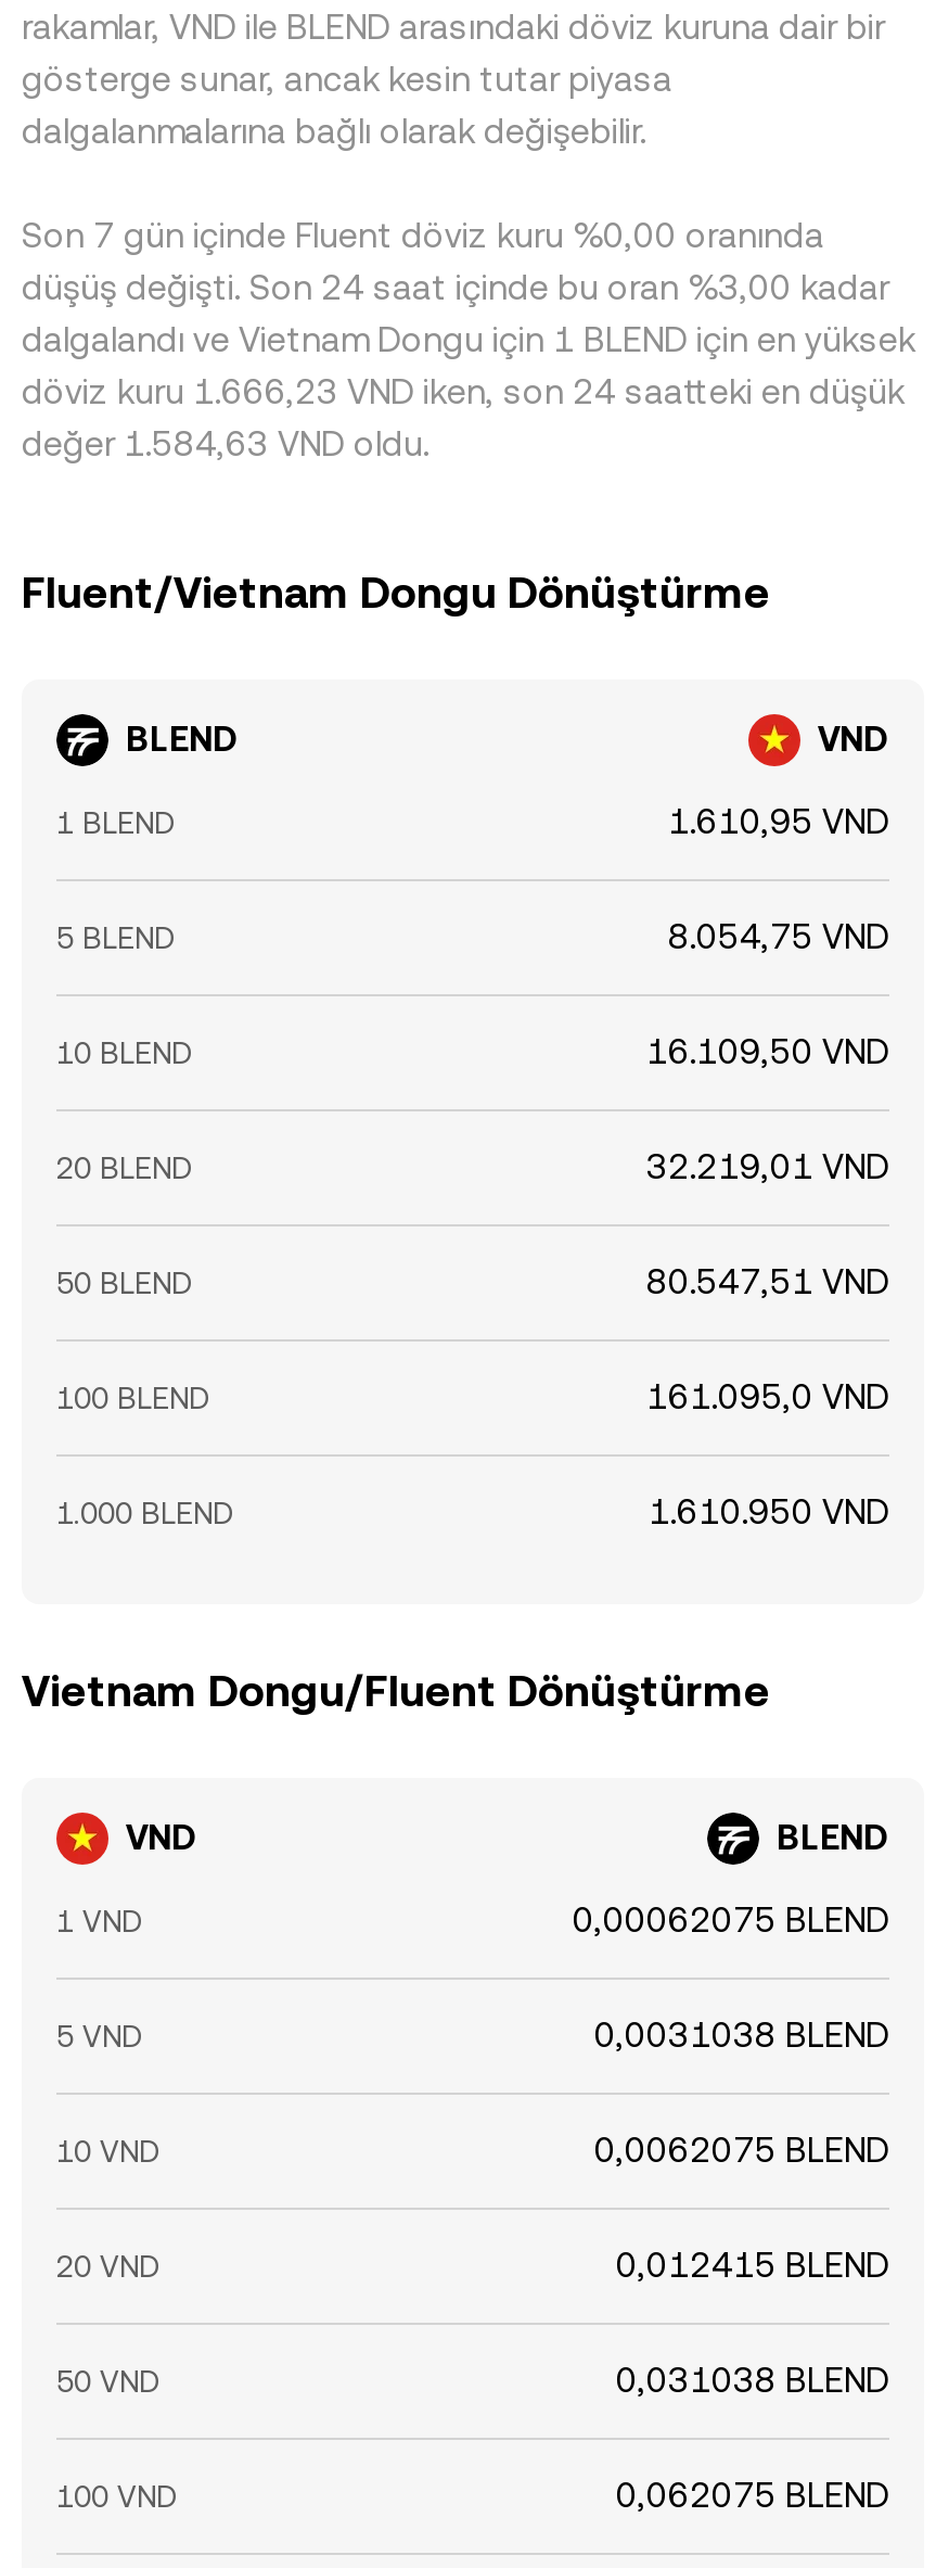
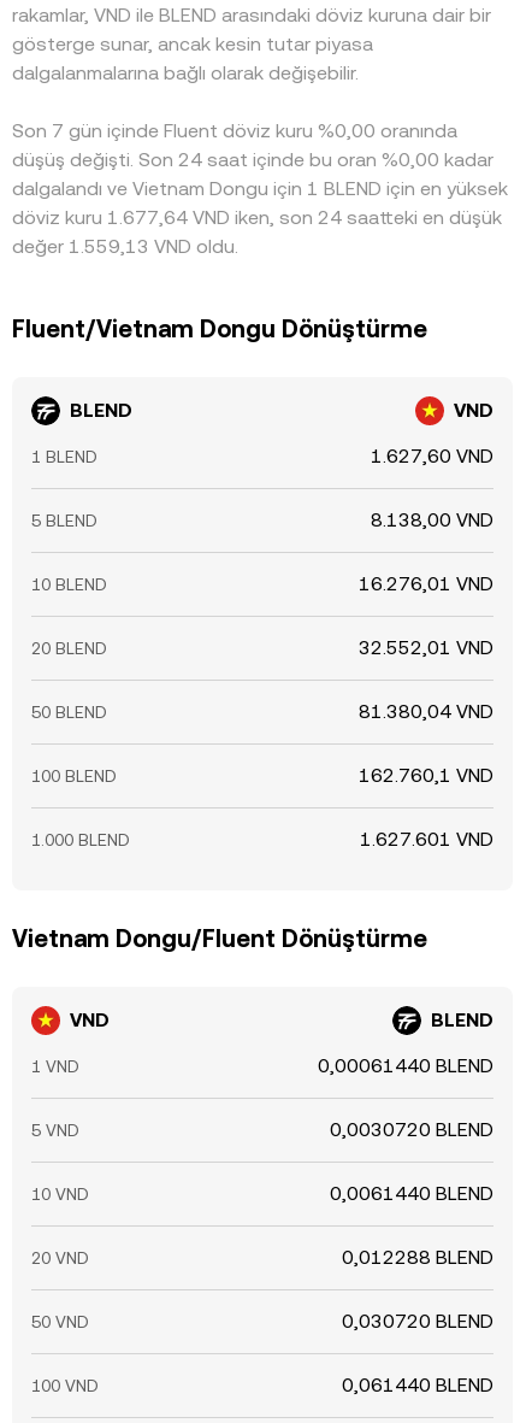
- düşüş değişti. Son 24 saat içinde bu oran %3,00 kadar
+ düşüş değişti. Son 24 saat içinde bu oran %0,00 kadar

- döviz kuru 1.666,23 VND iken, son 24 saatteki en düşük
+ döviz kuru 1.677,64 VND iken, son 24 saatteki en düşük

- değer 1.584,63 VND oldu.
+ değer 1.559,13 VND oldu.

- 1.610,95 VND
+ 1.627,60 VND

- 8.054,75 VND
+ 8.138,00 VND

- 16.109,50 VND
+ 16.276,01 VND

- 32.219,01 VND
+ 32.552,01 VND

- 80.547,51 VND
+ 81.380,04 VND

- 161.095,0 VND
+ 162.760,1 VND

- 1.610.950 VND
+ 1.627.601 VND

- 0,00062075 BLEND
+ 0,00061440 BLEND

- 0,0031038 BLEND
+ 0,0030720 BLEND

- 0,0062075 BLEND
+ 0,0061440 BLEND

- 0,012415 BLEND
+ 0,012288 BLEND

- 0,031038 BLEND
+ 0,030720 BLEND

- 0,062075 BLEND
+ 0,061440 BLEND
